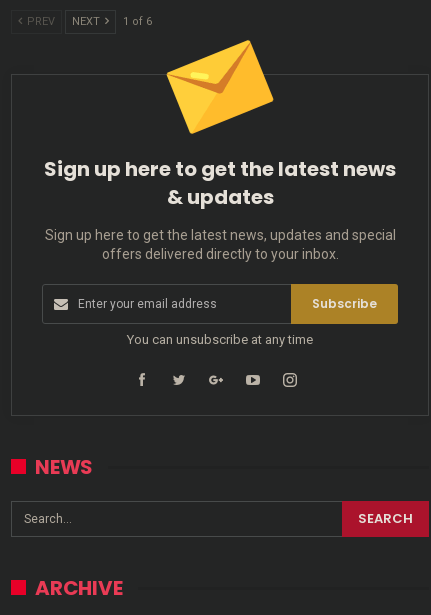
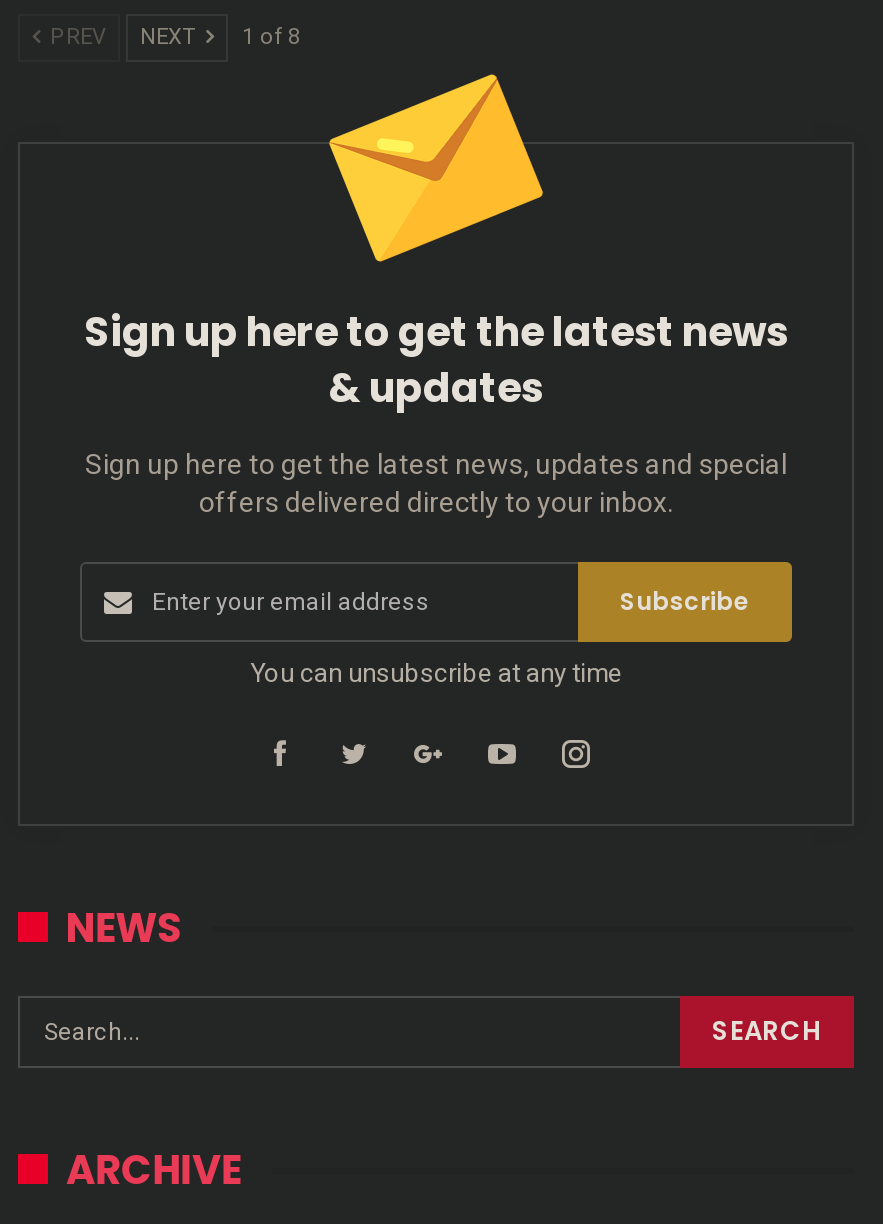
- PREV NEXT 1 of 6
+ PREV NEXT 1 of 8
